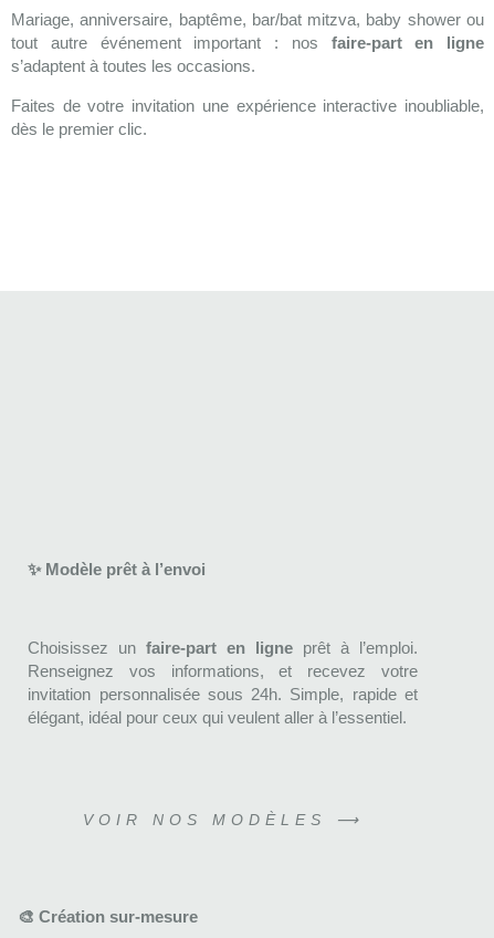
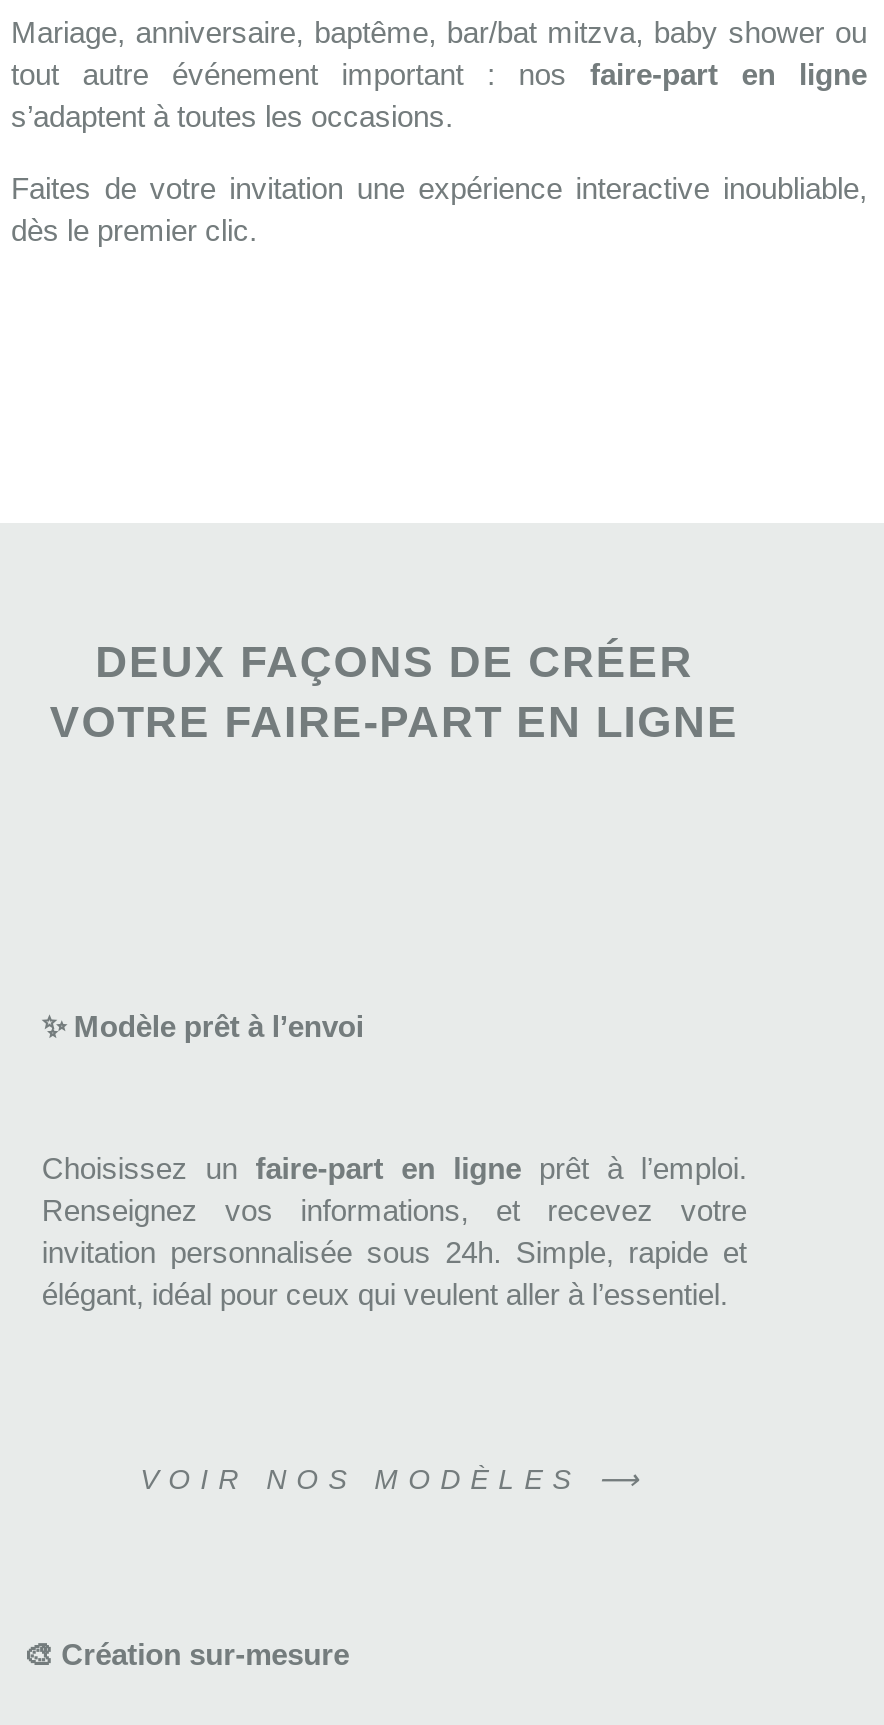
+ DEUX FAÇONS DE CRÉER
+ VOTRE FAIRE-PART EN LIGNE
